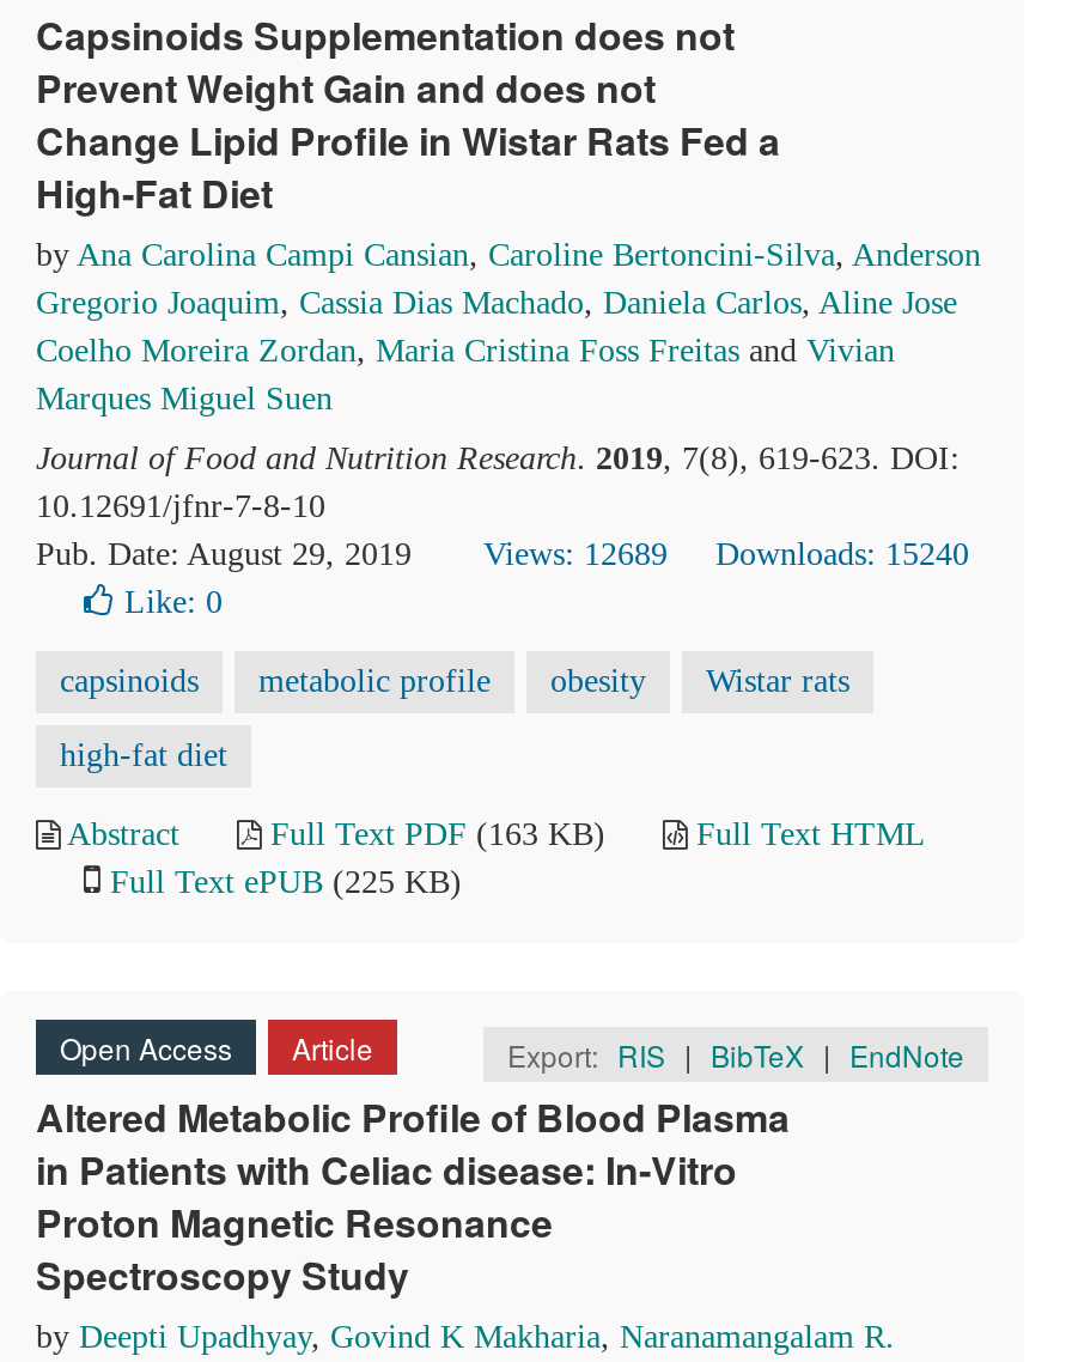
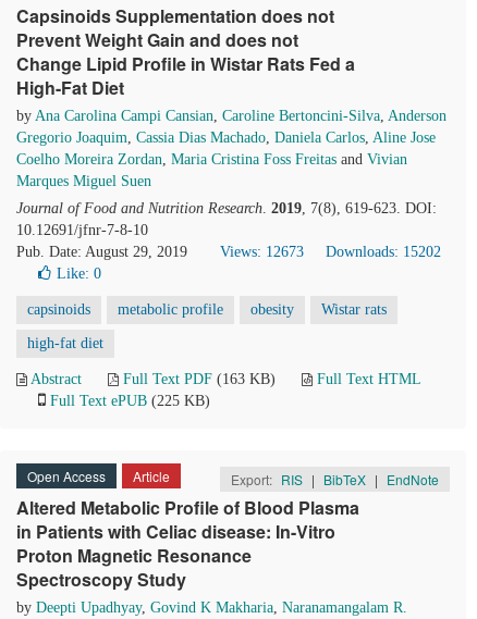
- Views: 12689
+ Views: 12673

- Downloads: 15240
+ Downloads: 15202
